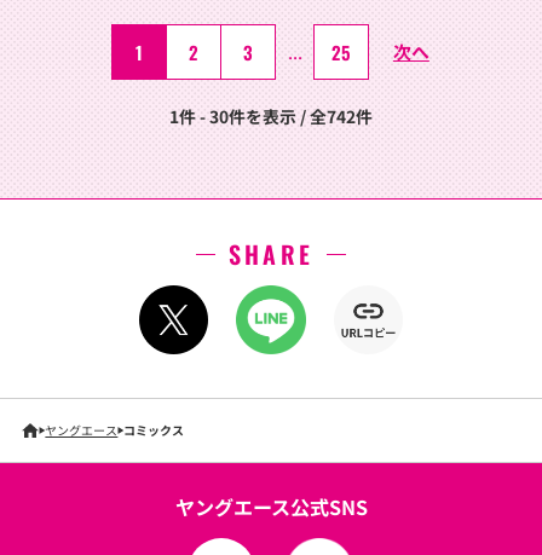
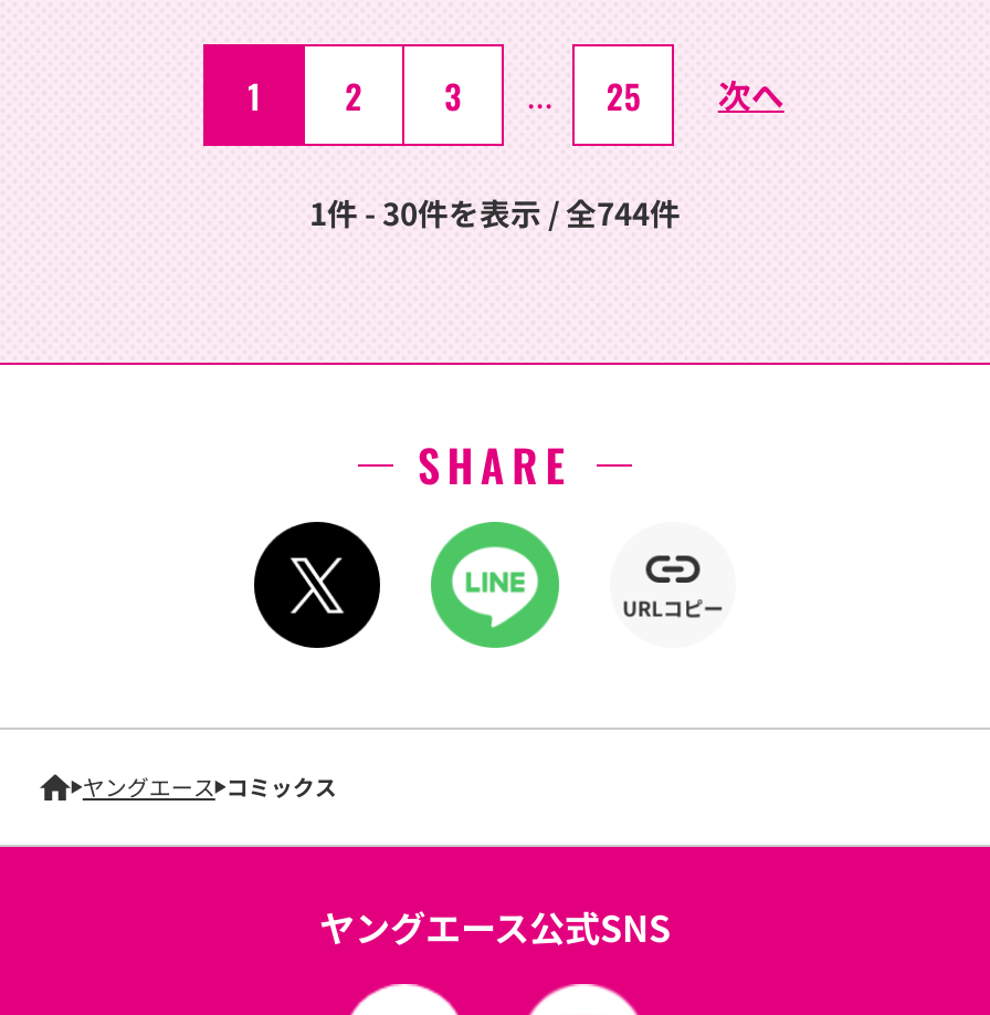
- 1件 - 30件を表示 / 全742件
+ 1件 - 30件を表示 / 全744件
